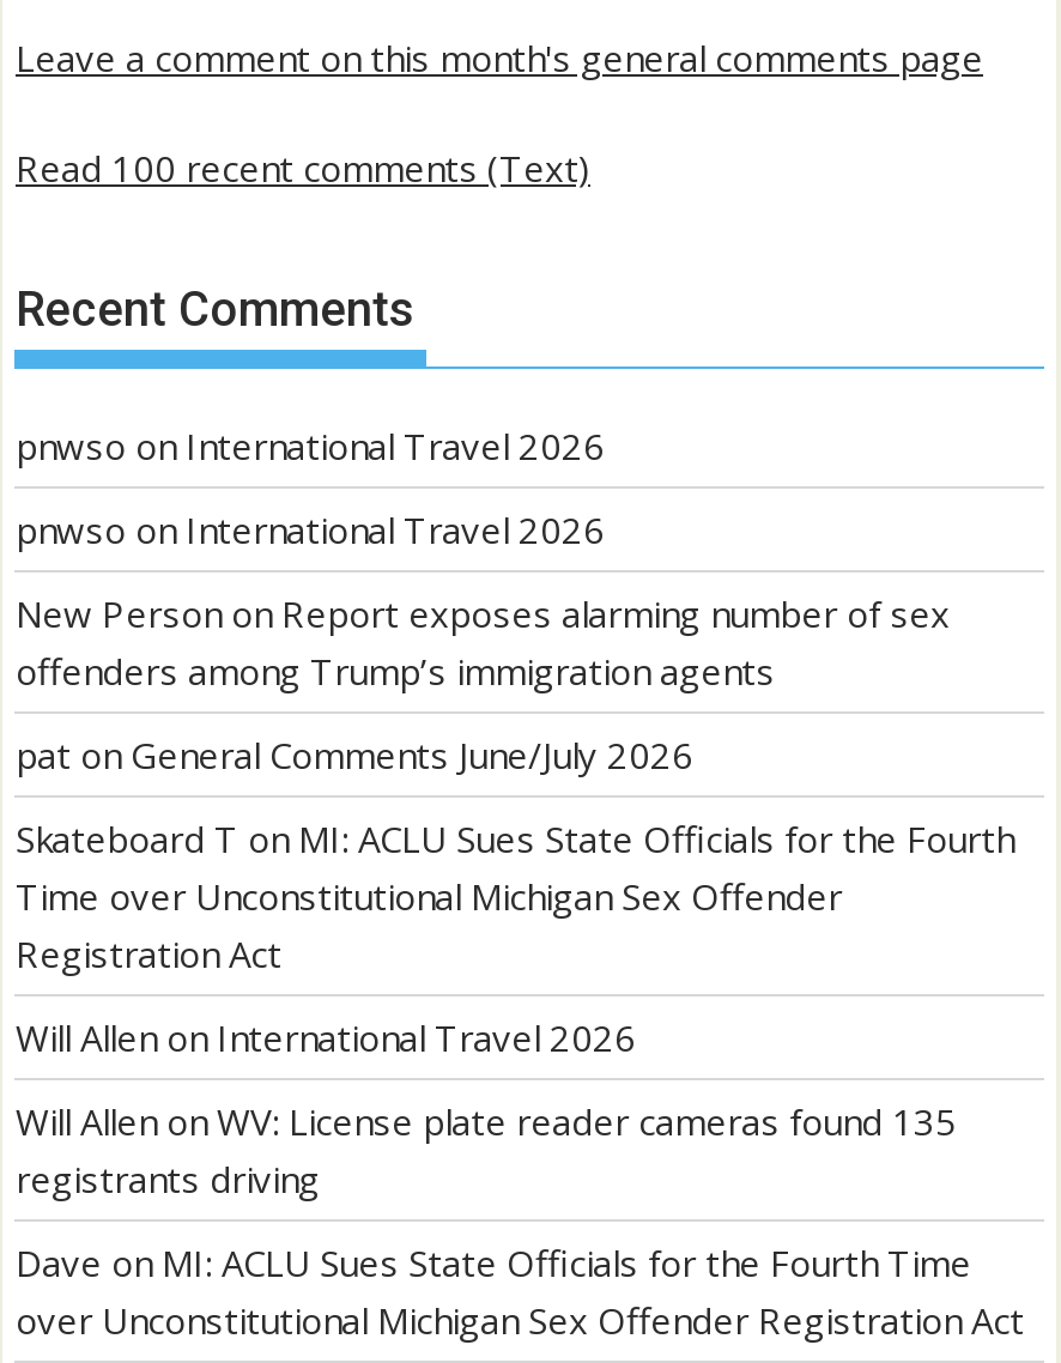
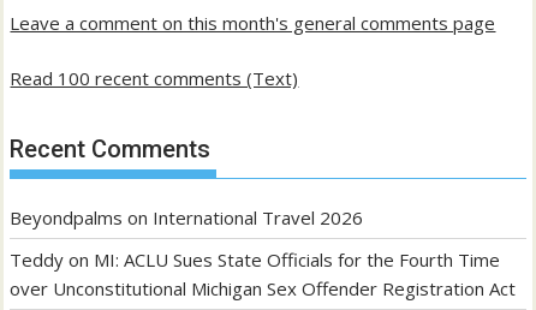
- pnwso on International Travel 2026
- pnwso on International Travel 2026
- New Person on Report exposes alarming number of sex
- offenders among Trump’s immigration agents
- pat on General Comments June/July 2026
- Skateboard T on MI: ACLU Sues State Officials for the Fourth
- Time over Unconstitutional Michigan Sex Offender
- Registration Act
- Will Allen on International Travel 2026
- Will Allen on WV: License plate reader cameras found 135
- registrants driving
- Dave on MI: ACLU Sues State Officials for the Fourth Time
+ Beyondpalms on International Travel 2026
+ Teddy on MI: ACLU Sues State Officials for the Fourth Time
